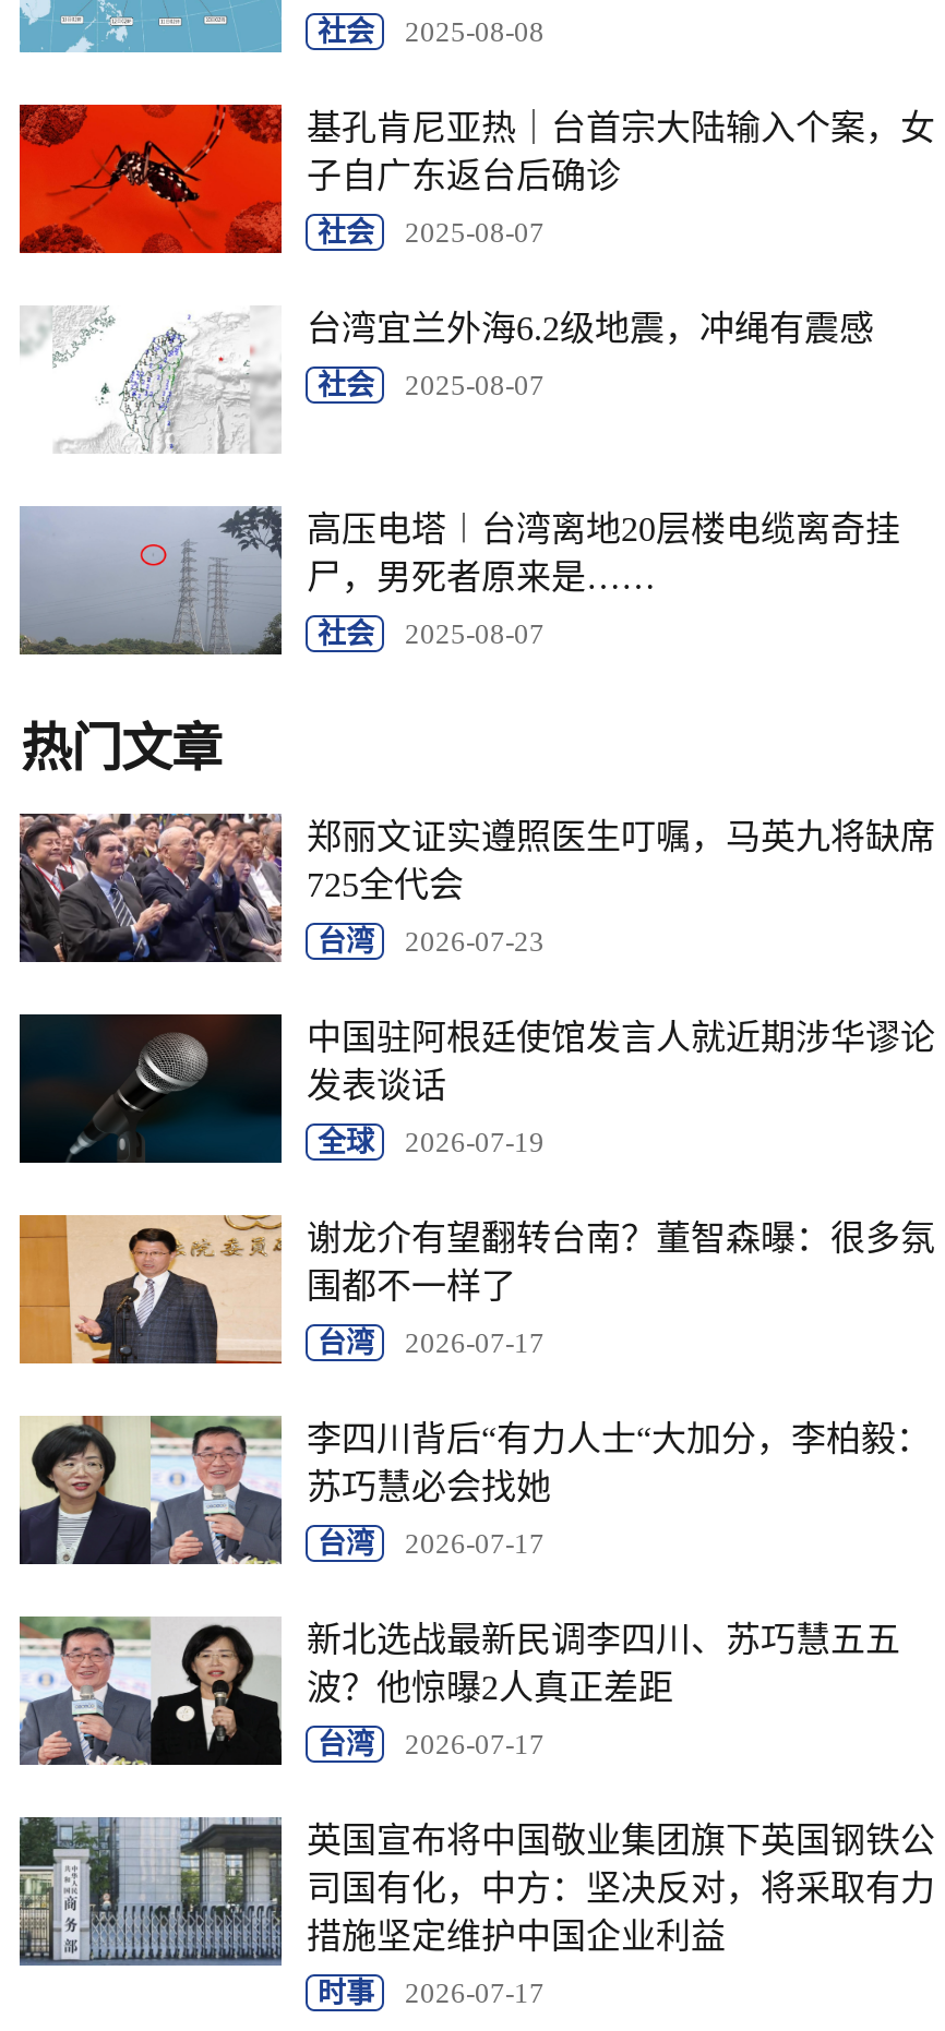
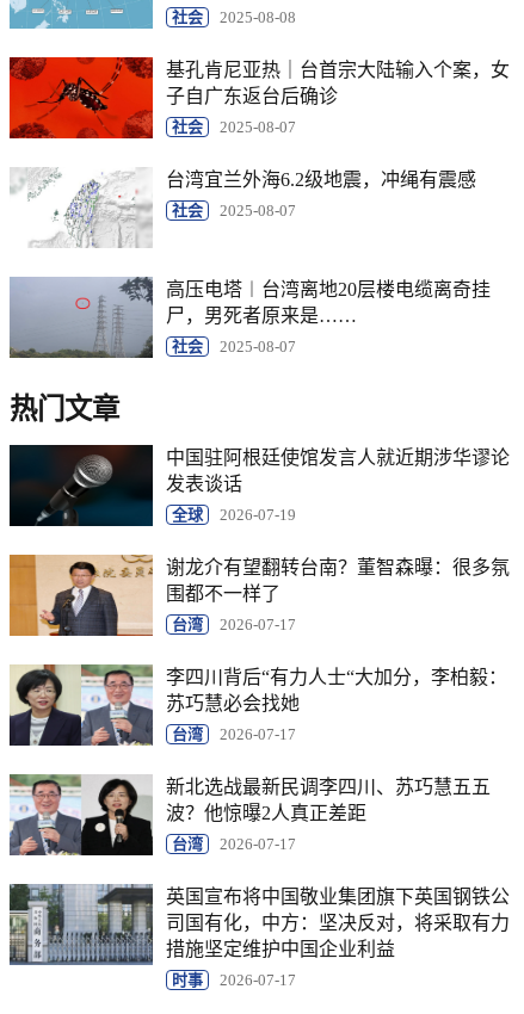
- [image]
- 郑丽文证实遵照医生叮嘱，马英九将缺席
- 725全代会
- 台湾
- 2026-07-23
